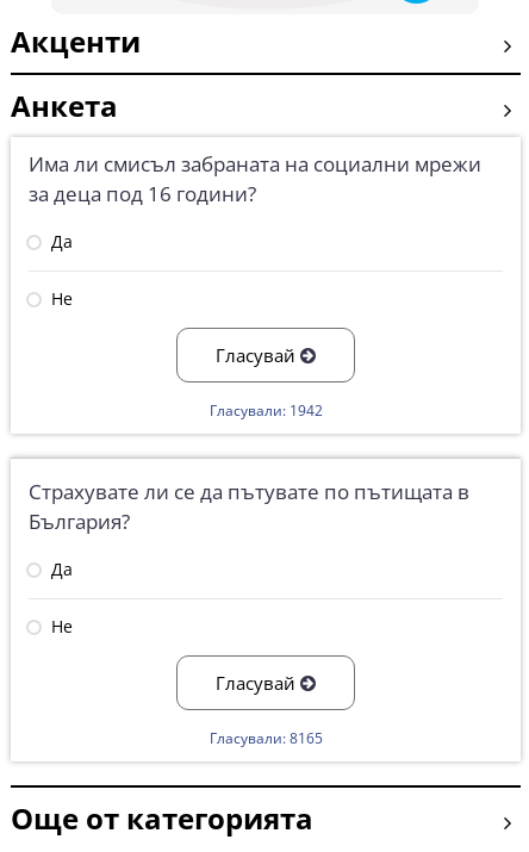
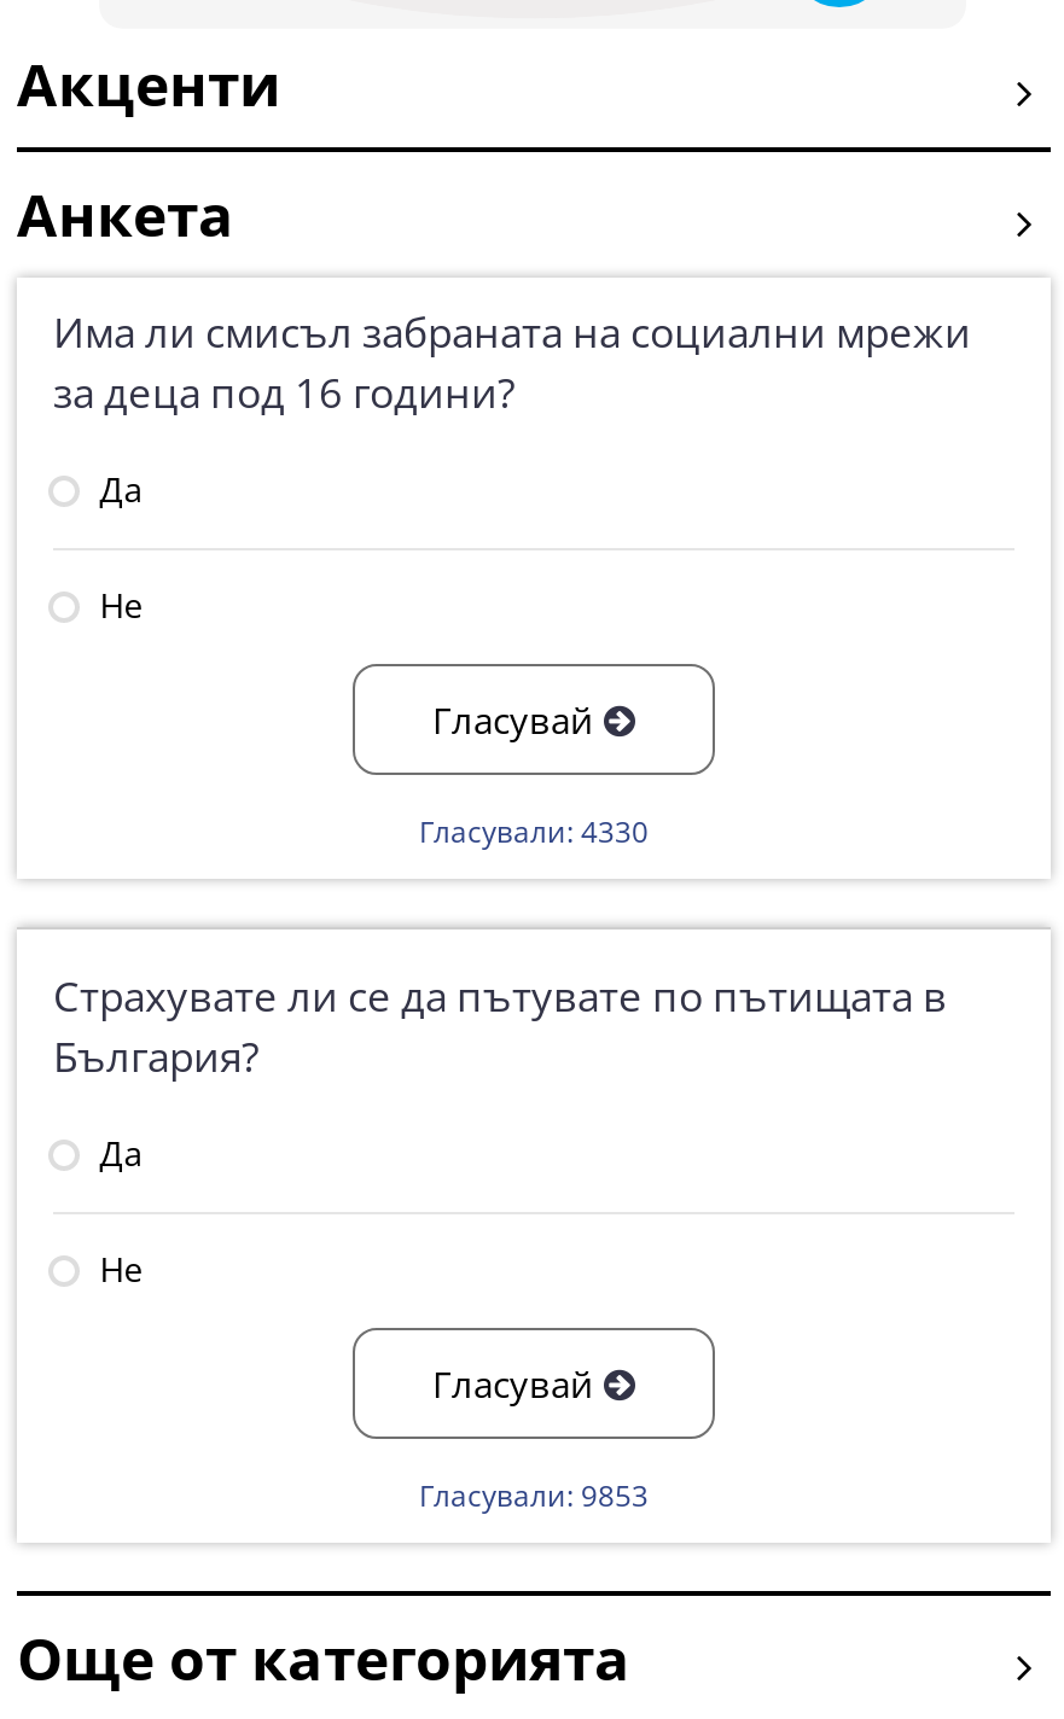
- Гласували: 1942
+ Гласували: 4330

- Гласували: 8165
+ Гласували: 9853
